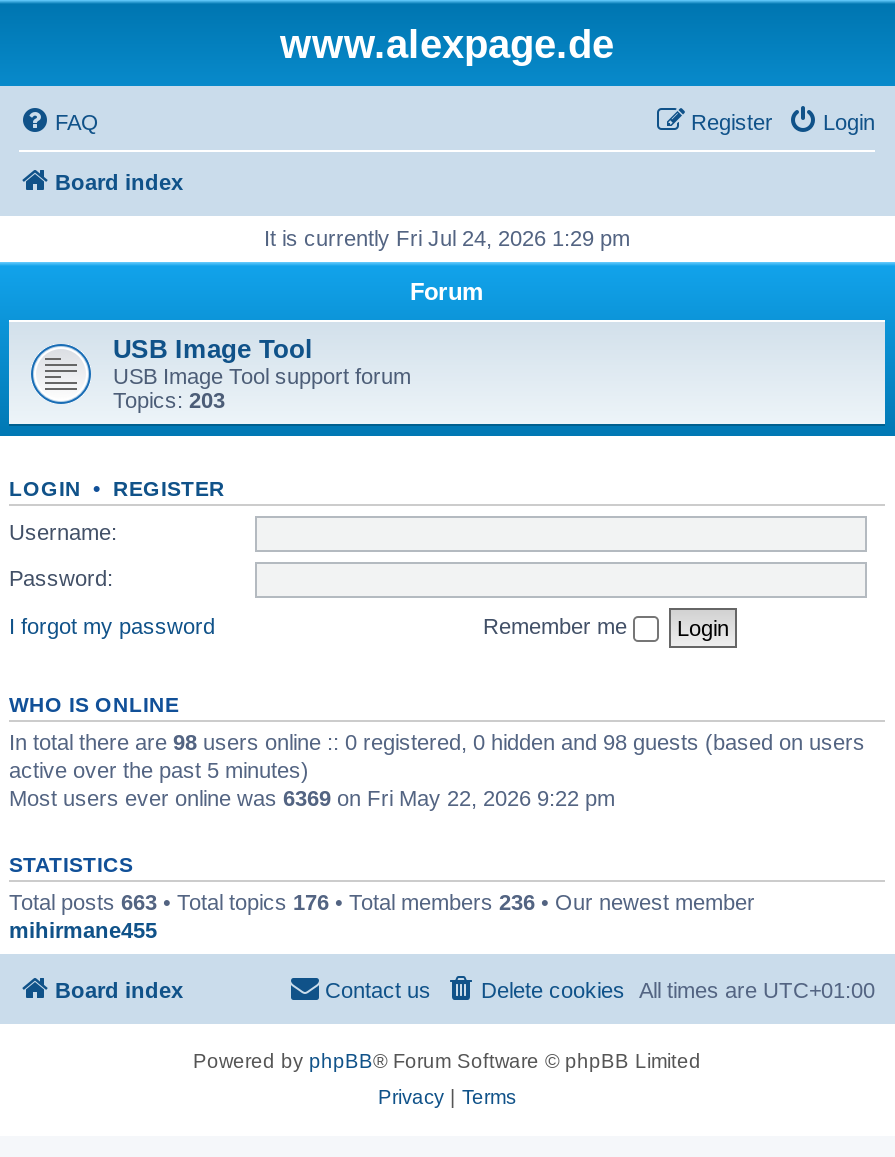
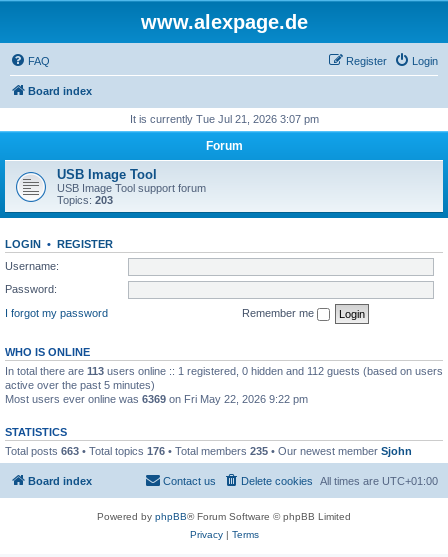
- It is currently Fri Jul 24, 2026 1:29 pm
+ It is currently Tue Jul 21, 2026 3:07 pm

- In total there are 98 users online :: 0 registered, 0 hidden and 98 guests (based on users
+ In total there are 113 users online :: 1 registered, 0 hidden and 112 guests (based on users

- Total posts 663 • Total topics 176 • Total members 236 • Our newest member
- mihirmane455
+ Total posts 663 • Total topics 176 • Total members 235 • Our newest member Sjohn
